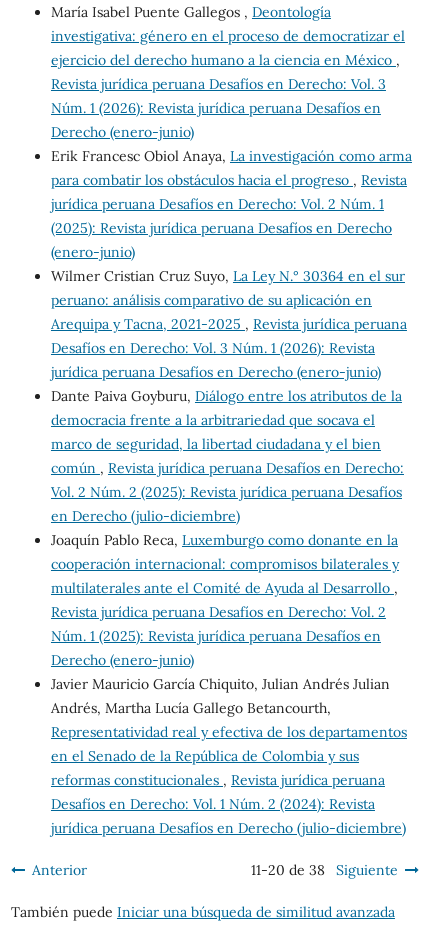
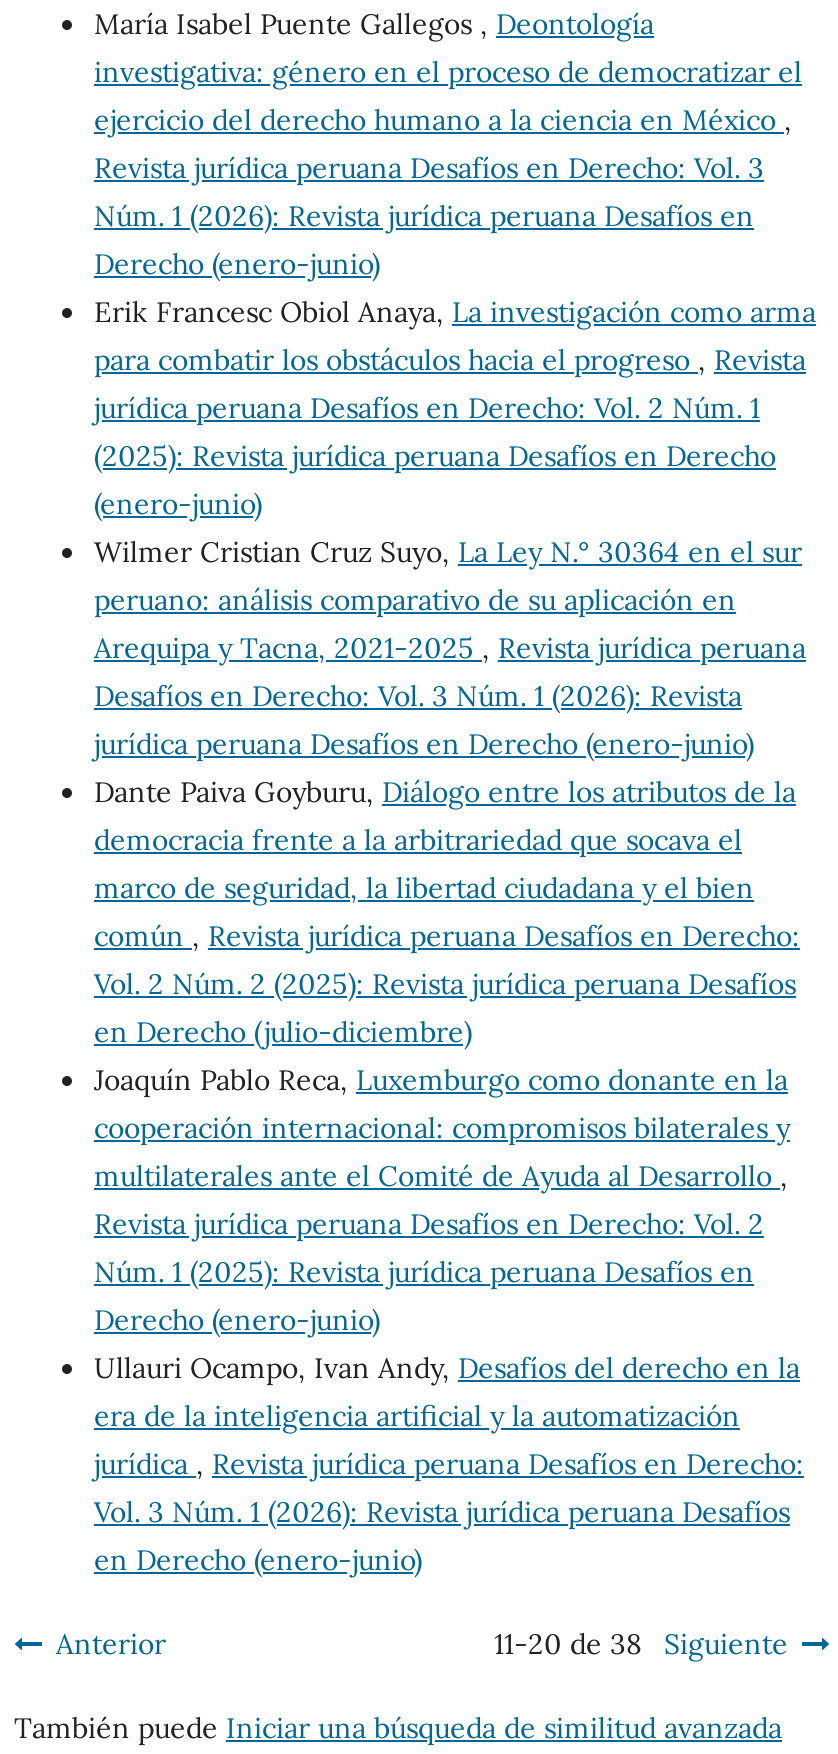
- Javier Mauricio García Chiquito, Julian Andrés Julian
- Andrés, Martha Lucía Gallego Betancourth,
- Representatividad real y efectiva de los departamentos
- en el Senado de la República de Colombia y sus
- reformas constitucionales, Revista jurídica peruana
- Desafíos en Derecho: Vol. 1 Núm. 2 (2024): Revista
- jurídica peruana Desafíos en Derecho (julio-diciembre)
+ Ullauri Ocampo, Ivan Andy, Desafíos del derecho en la
+ era de la inteligencia artificial y la automatización
+ jurídica, Revista jurídica peruana Desafíos en Derecho:
+ Vol. 3 Núm. 1 (2026): Revista jurídica peruana Desafíos
+ en Derecho (enero-junio)
